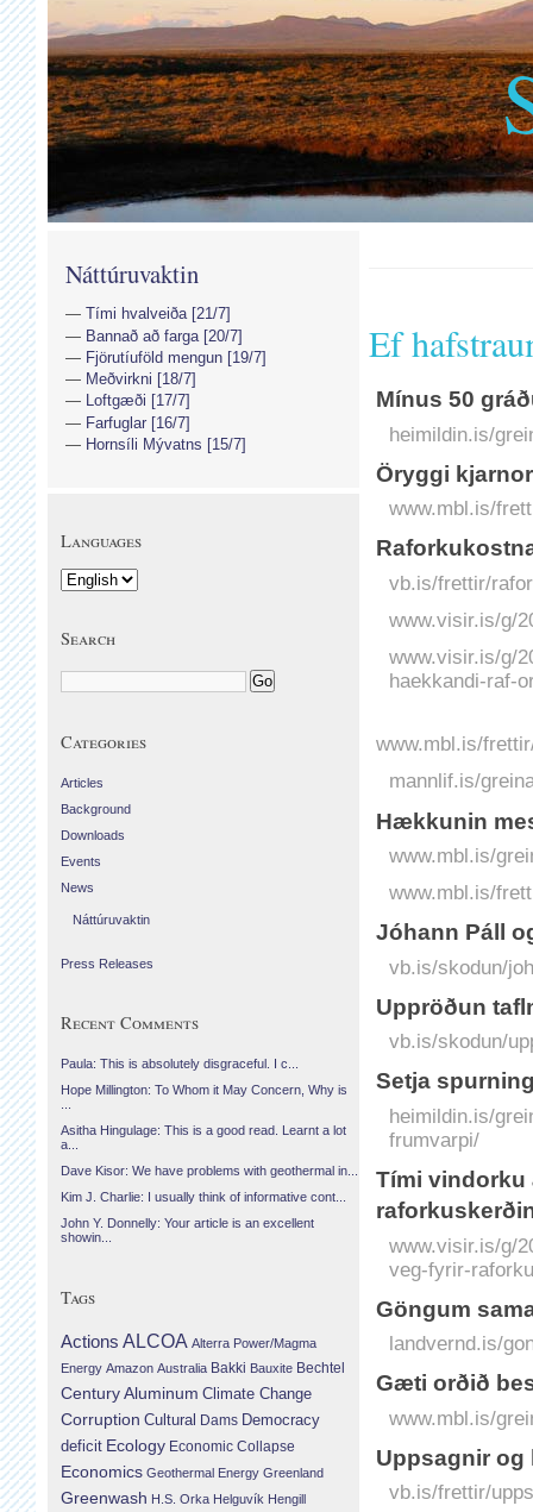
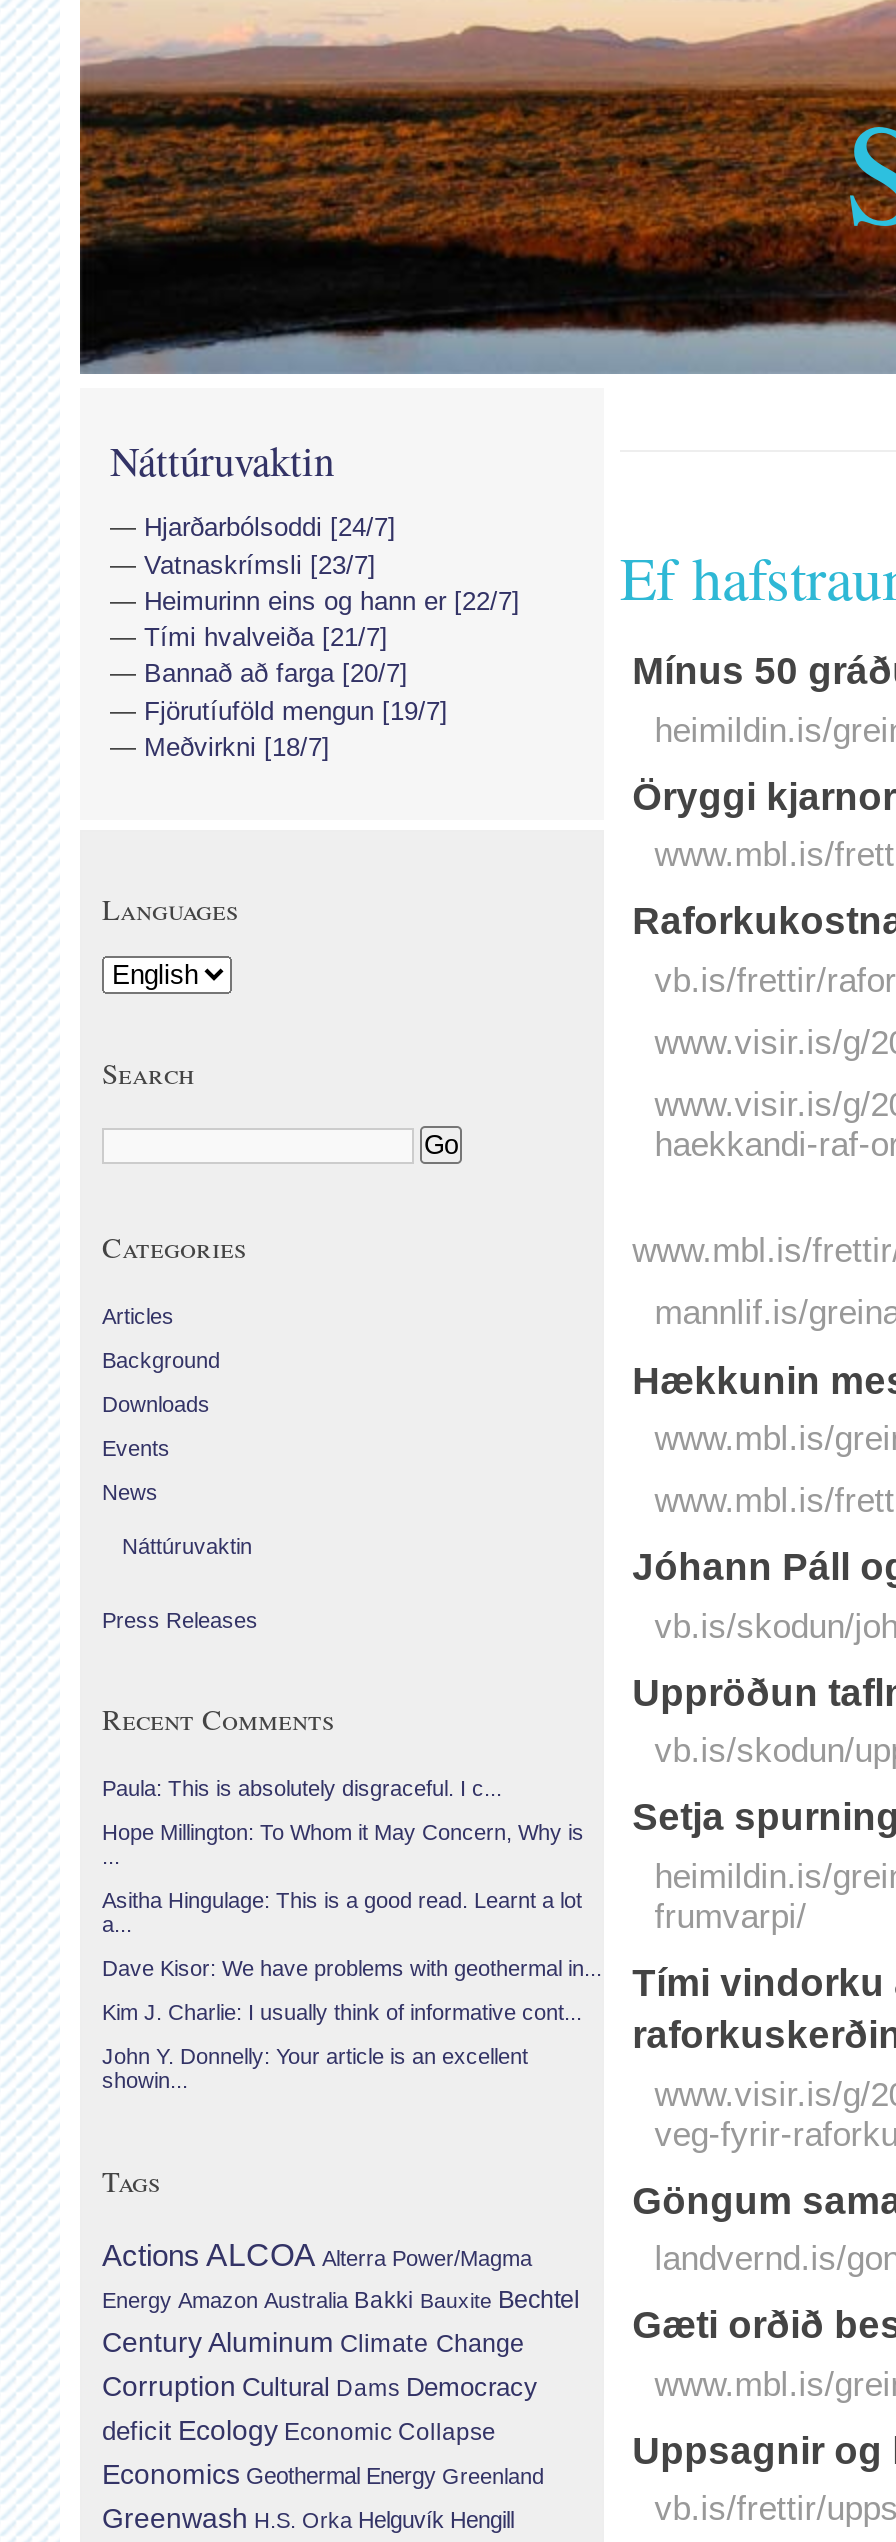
+ Hjarðarbólsoddi [24/7]
+ Vatnaskrímsli [23/7]
+ Heimurinn eins og hann er [22/7]

moved down: Tími hvalveiða [21/7] | Bannað að farga [20/7] | Fjörutíuföld mengun [19/7] | Meðvirkni [18/7]

- Loftgæði [17/7]
- Farfuglar [16/7]
- Hornsíli Mývatns [15/7]
